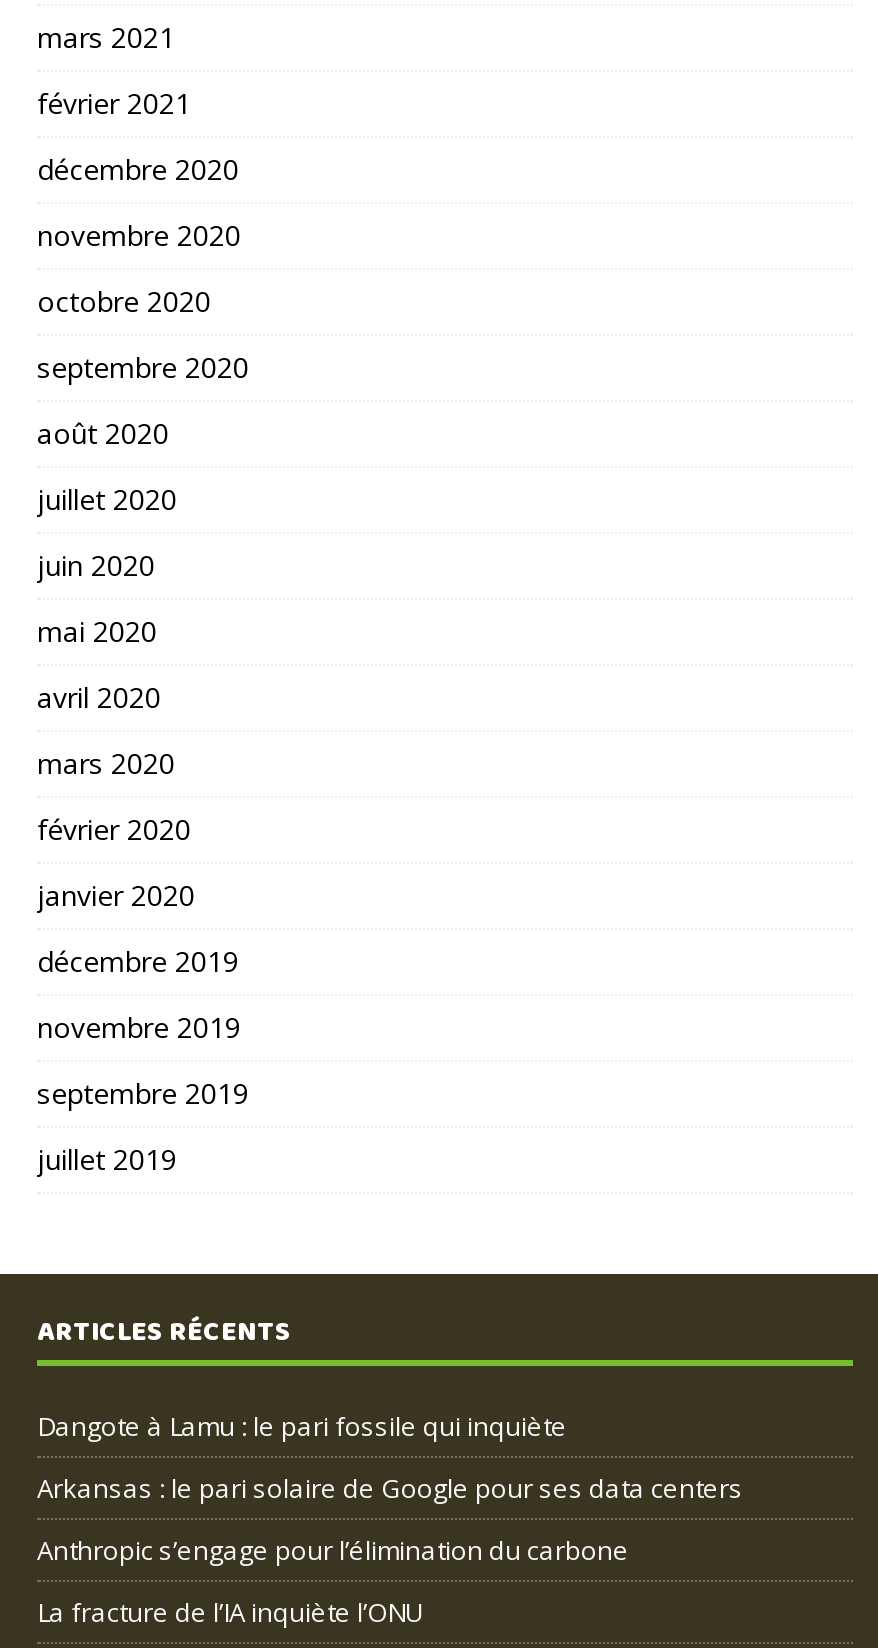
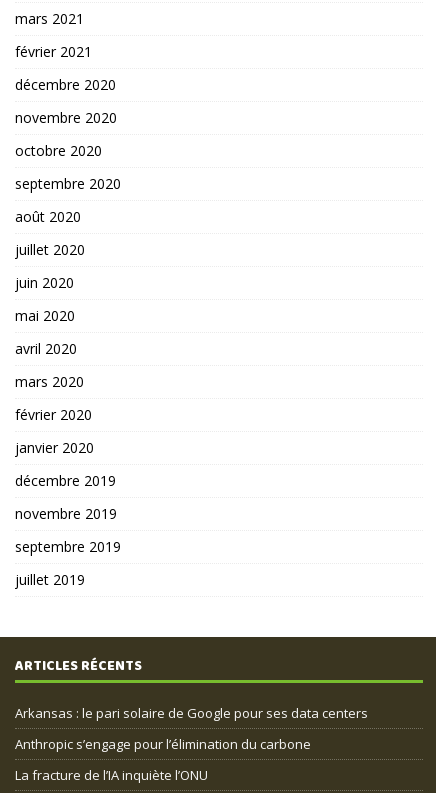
- Dangote à Lamu : le pari fossile qui inquiète
